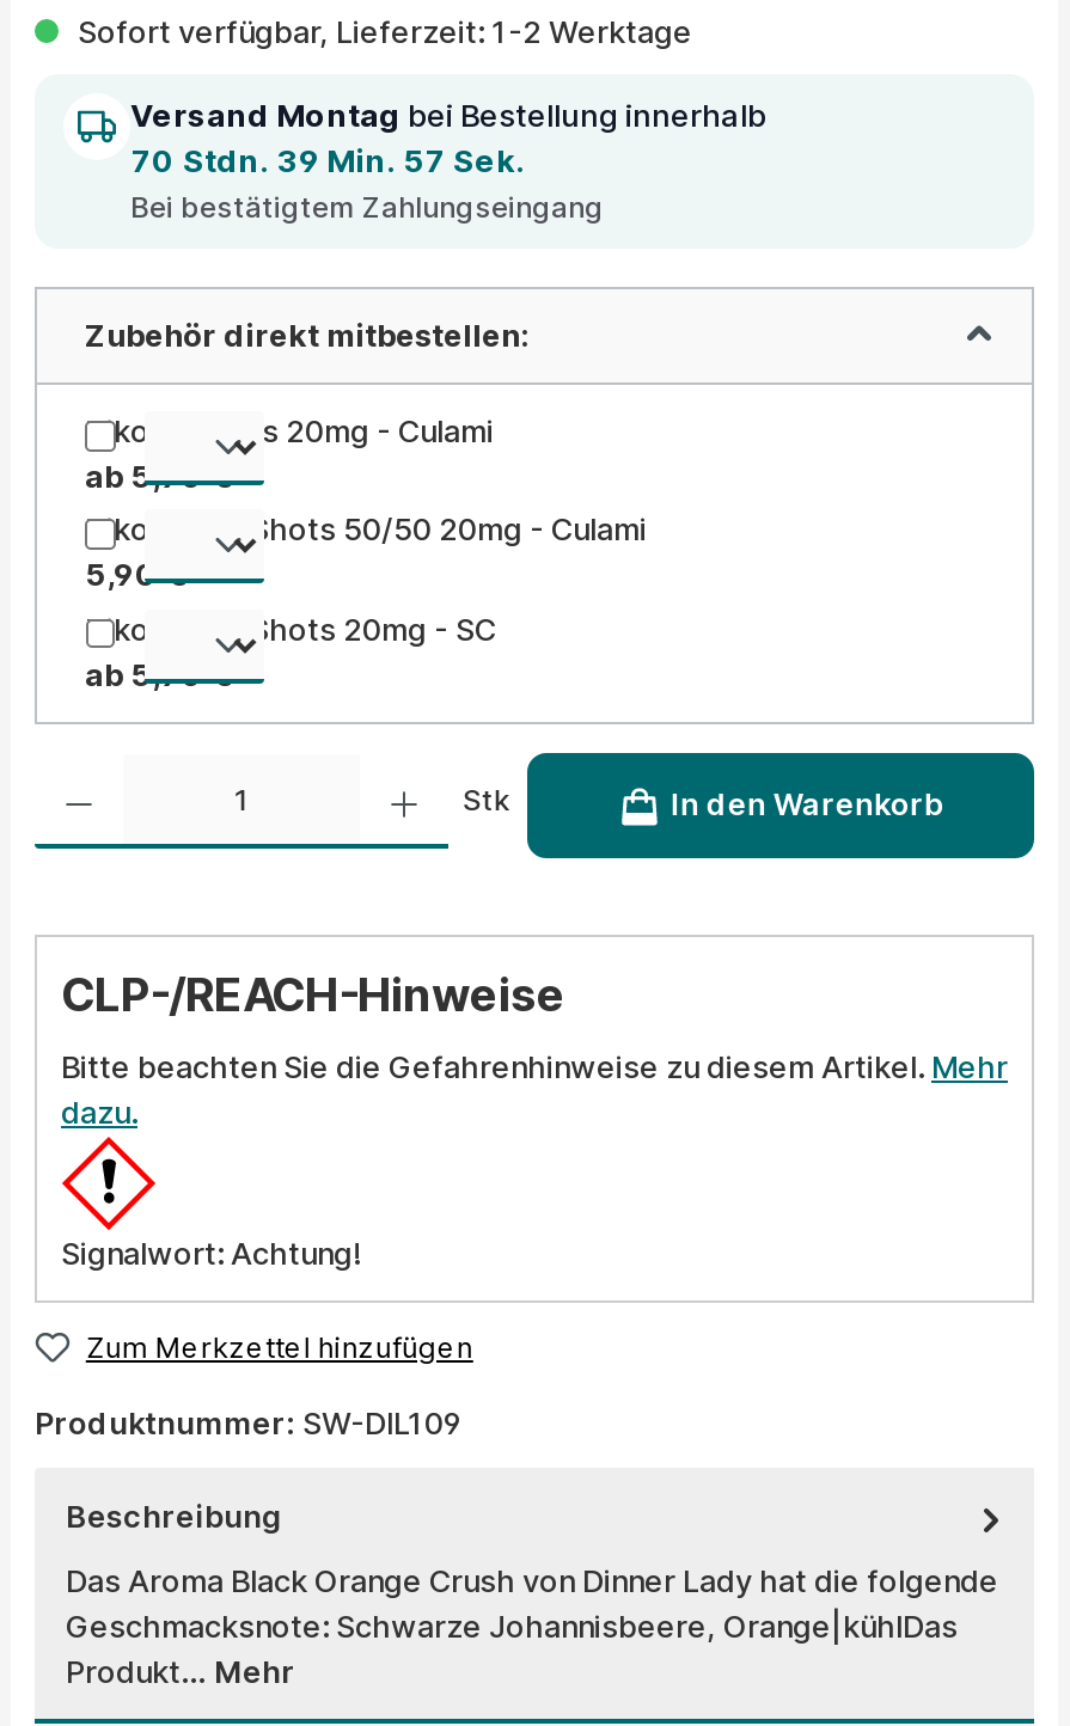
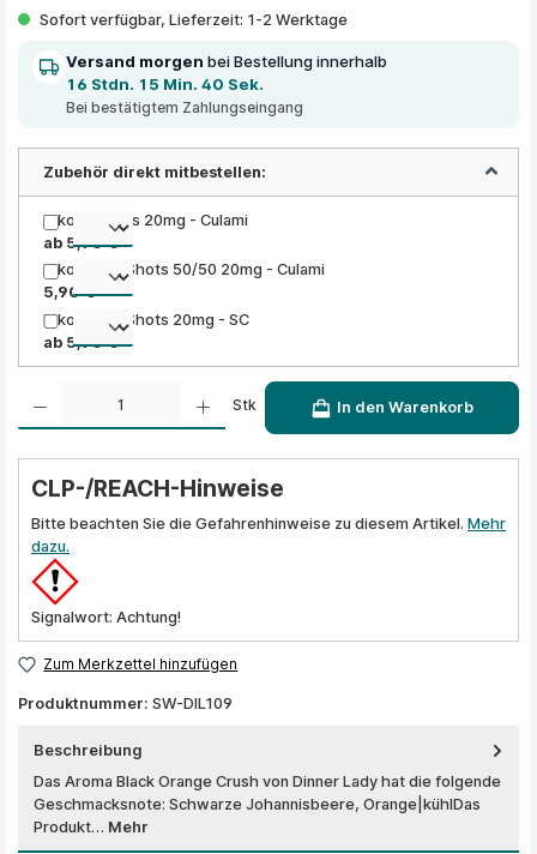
- Versand Montag bei Bestellung innerhalb
+ Versand morgen bei Bestellung innerhalb

- 70 Stdn. 39 Min. 57 Sek.
+ 16 Stdn. 15 Min. 40 Sek.
